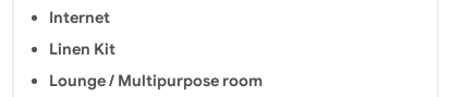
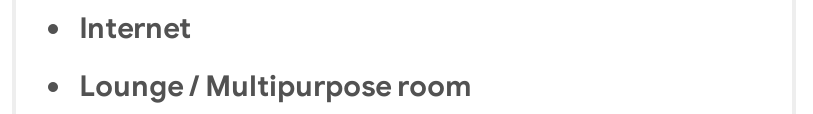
- Linen Kit
